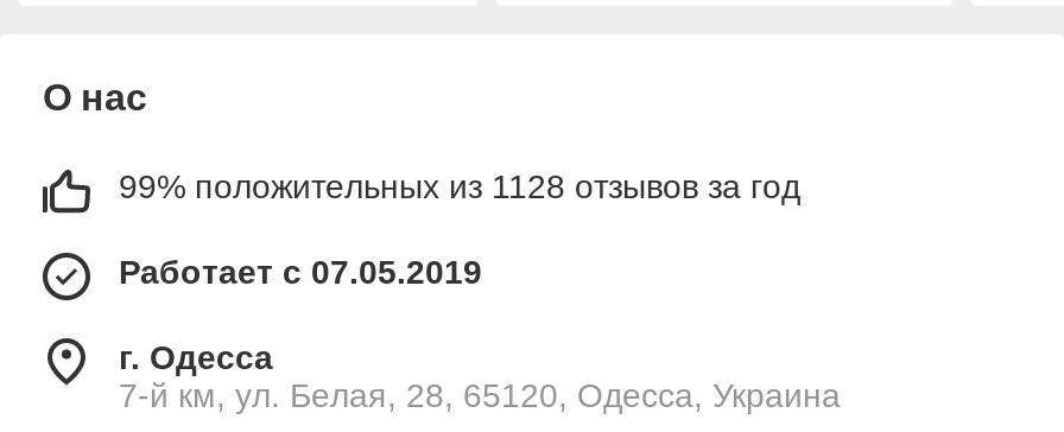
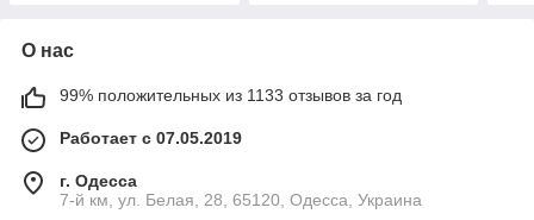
- 99% положительных из 1128 отзывов за год
+ 99% положительных из 1133 отзывов за год
